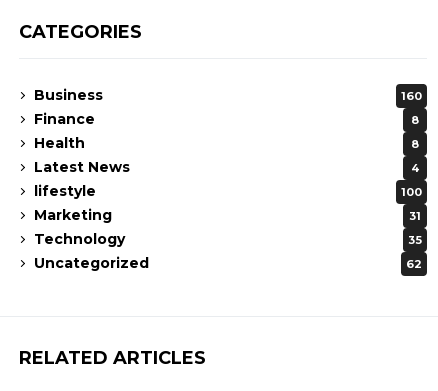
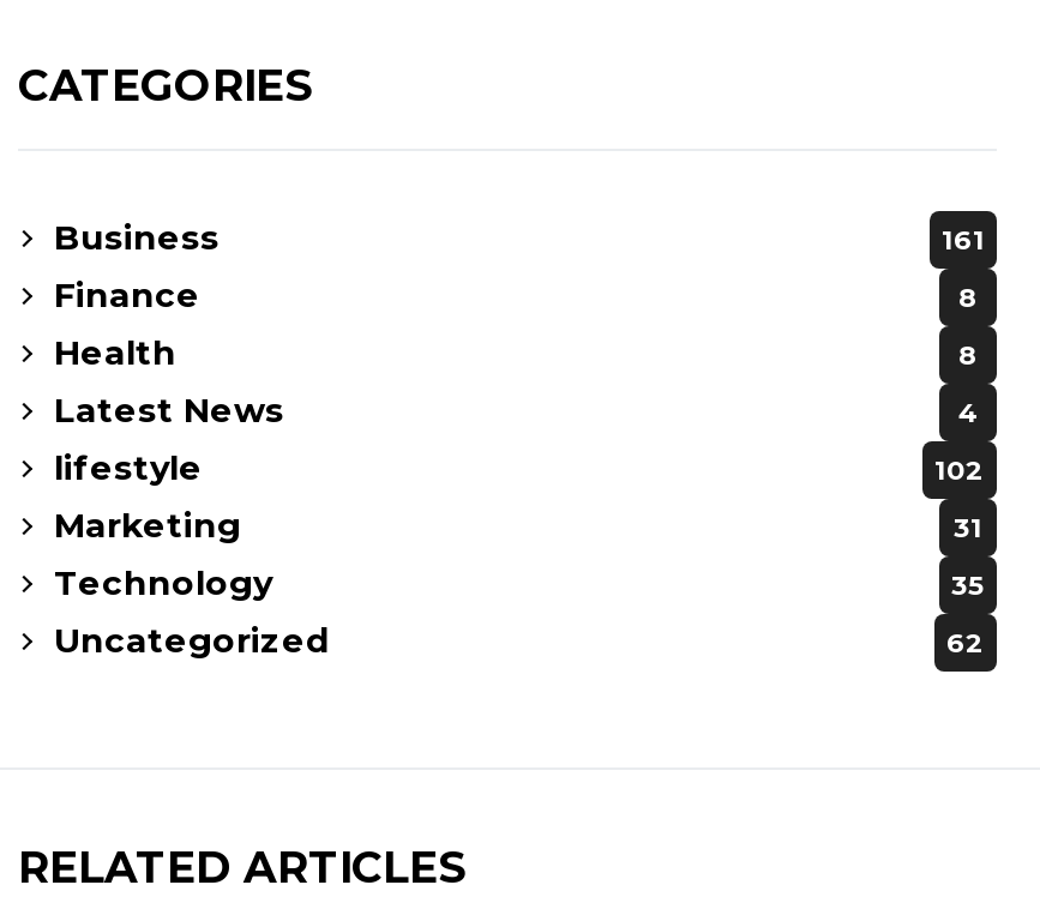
- 160
+ 161

- 100
+ 102
